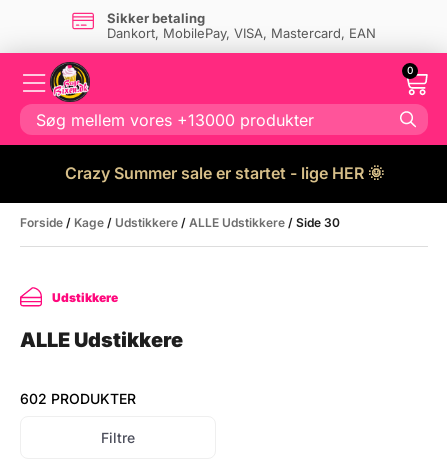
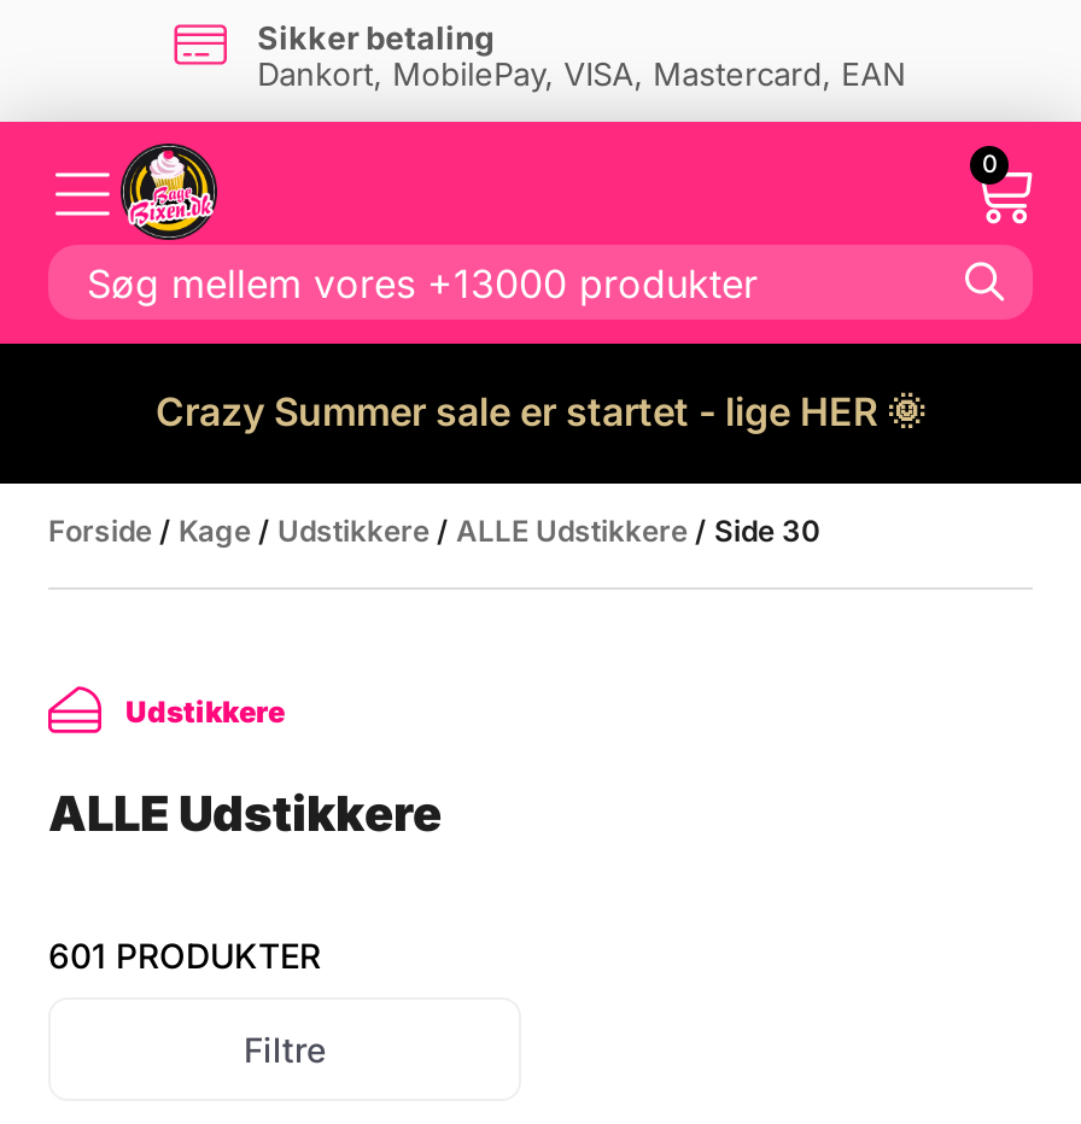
- 602 PRODUKTER
+ 601 PRODUKTER
